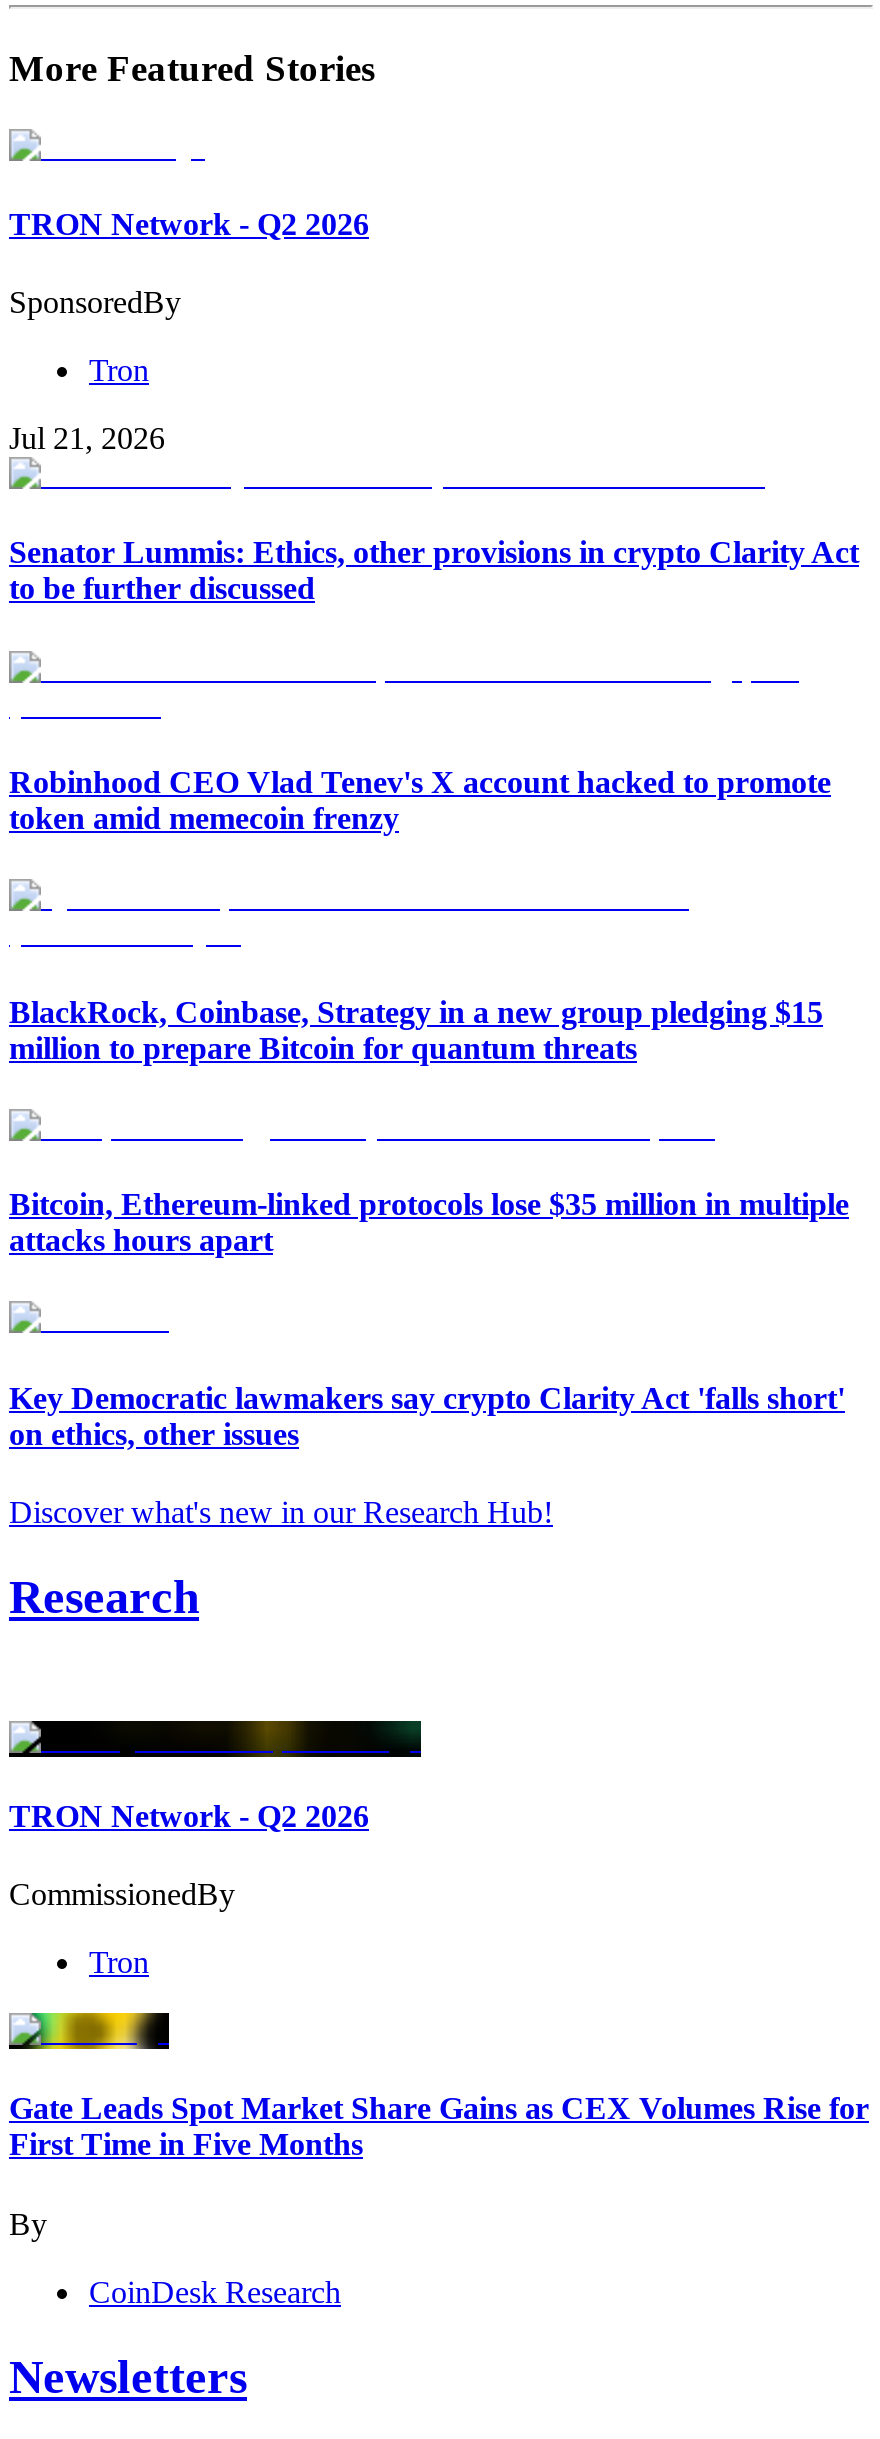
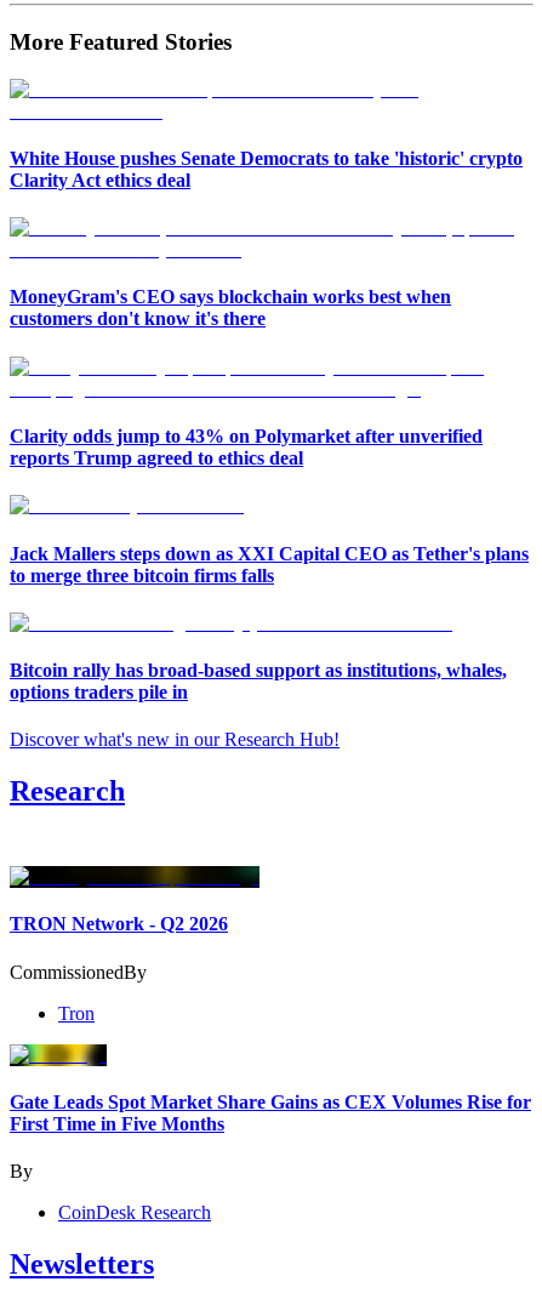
- TRON Network - Q2 2026
- SponsoredBy
- Tron
- Jul 21, 2026
- Senator Lummis: Ethics, other provisions in crypto Clarity Act
- to be further discussed
+ White House pushes Senate Democrats to take 'historic' crypto
+ Clarity Act ethics deal

- Robinhood CEO Vlad Tenev's X account hacked to promote
- token amid memecoin frenzy
+ MoneyGram's CEO says blockchain works best when
+ customers don't know it's there

- BlackRock, Coinbase, Strategy in a new group pledging $15
- million to prepare Bitcoin for quantum threats
+ Clarity odds jump to 43% on Polymarket after unverified
+ reports Trump agreed to ethics deal

- Bitcoin, Ethereum-linked protocols lose $35 million in multiple
- attacks hours apart
+ Jack Mallers steps down as XXI Capital CEO as Tether's plans
+ to merge three bitcoin firms falls

- Key Democratic lawmakers say crypto Clarity Act 'falls short'
- on ethics, other issues
+ Bitcoin rally has broad-based support as institutions, whales,
+ options traders pile in
